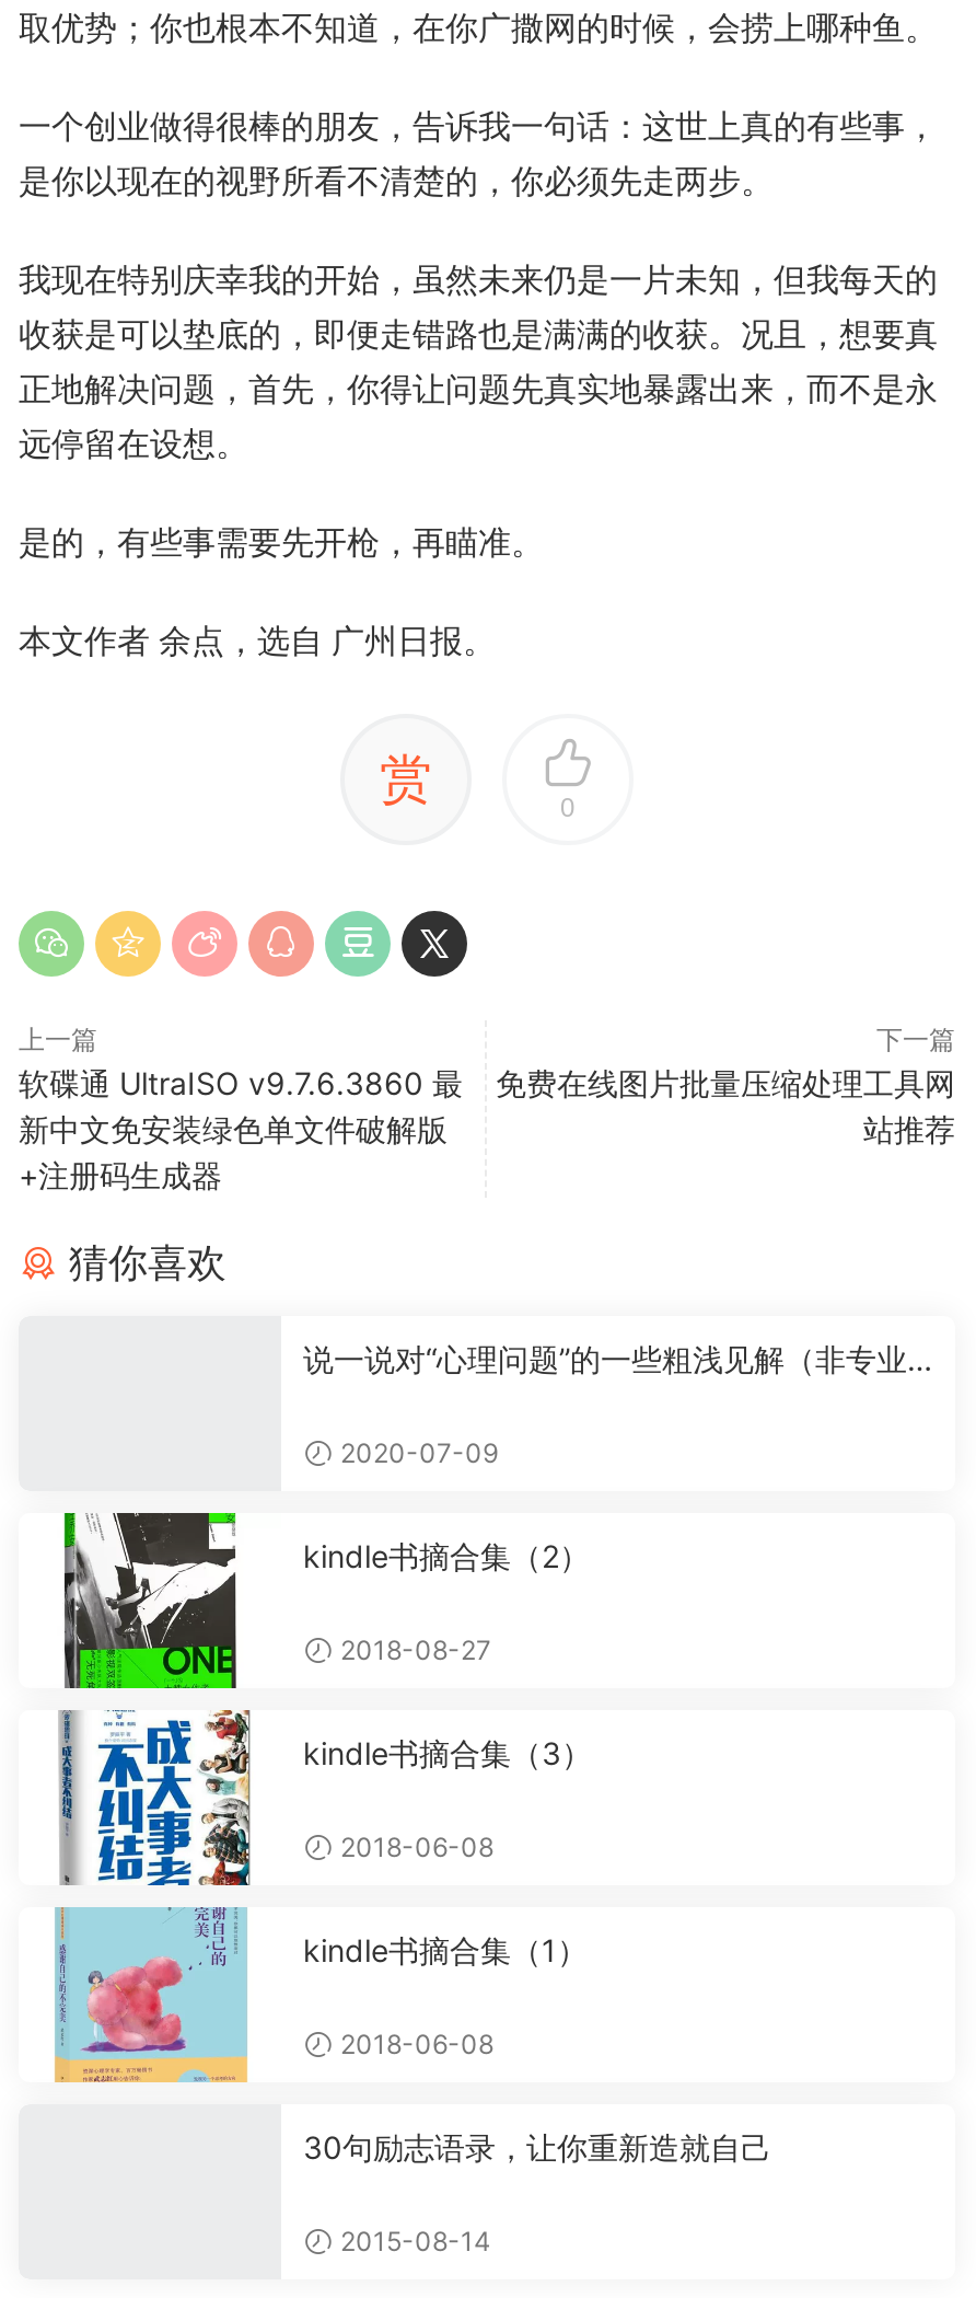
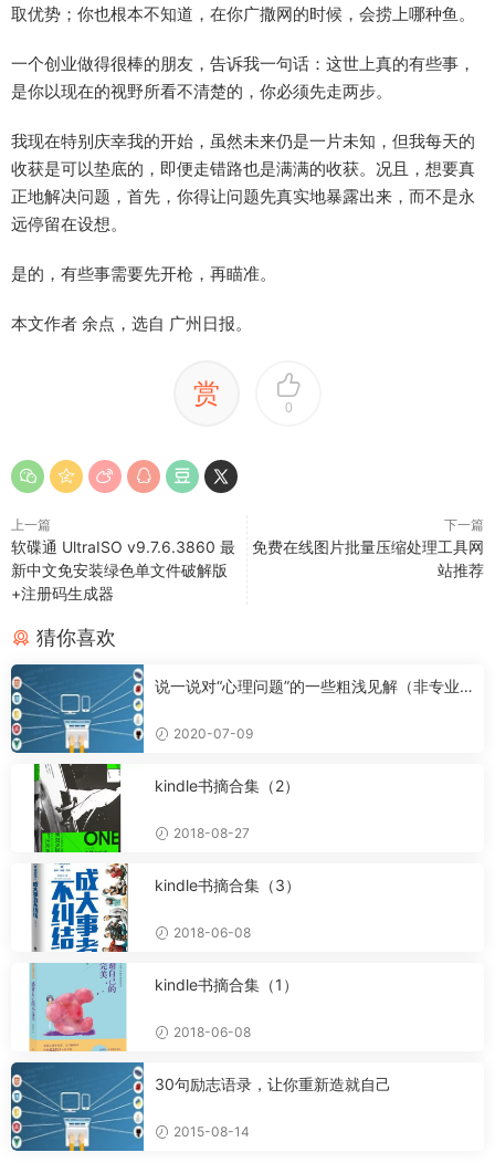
+ [image]

+ [image]
